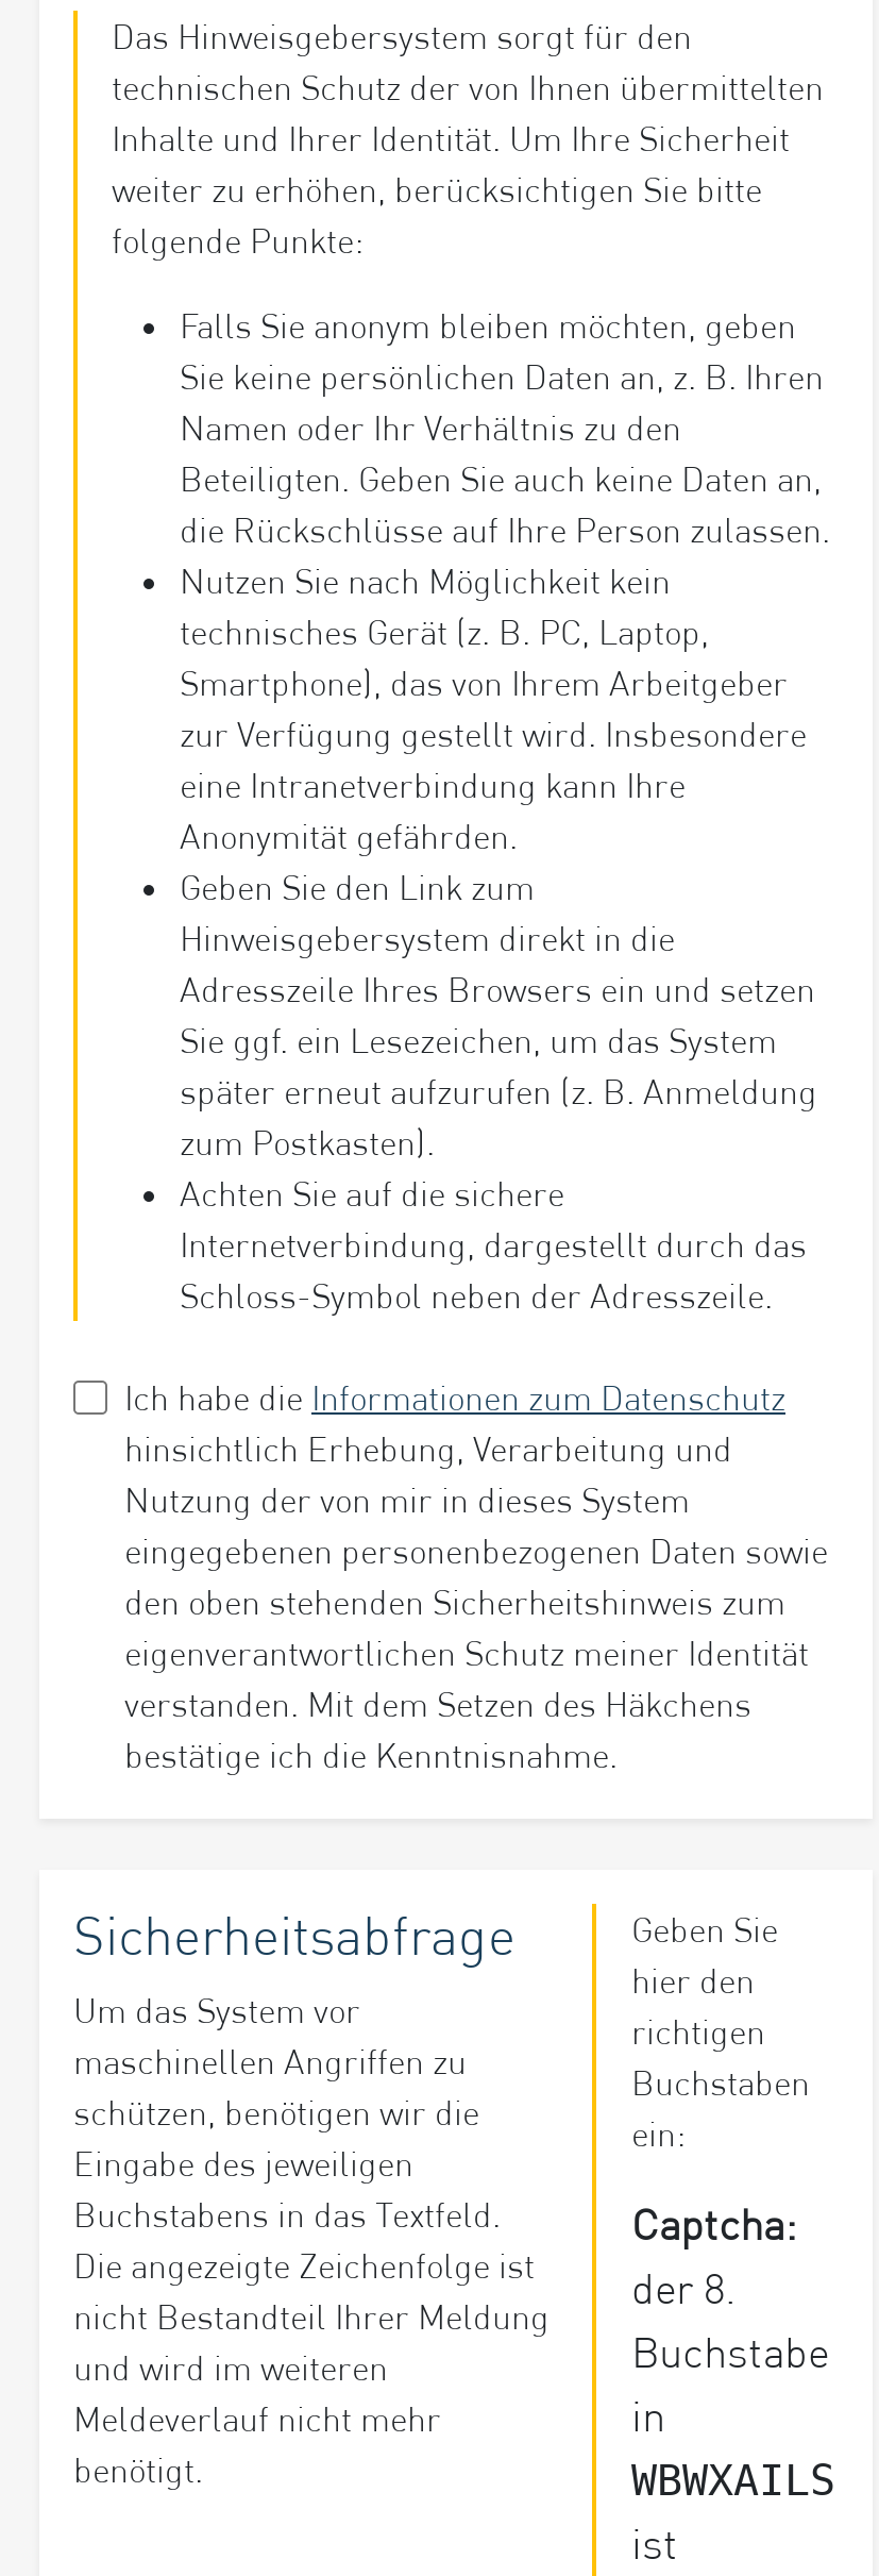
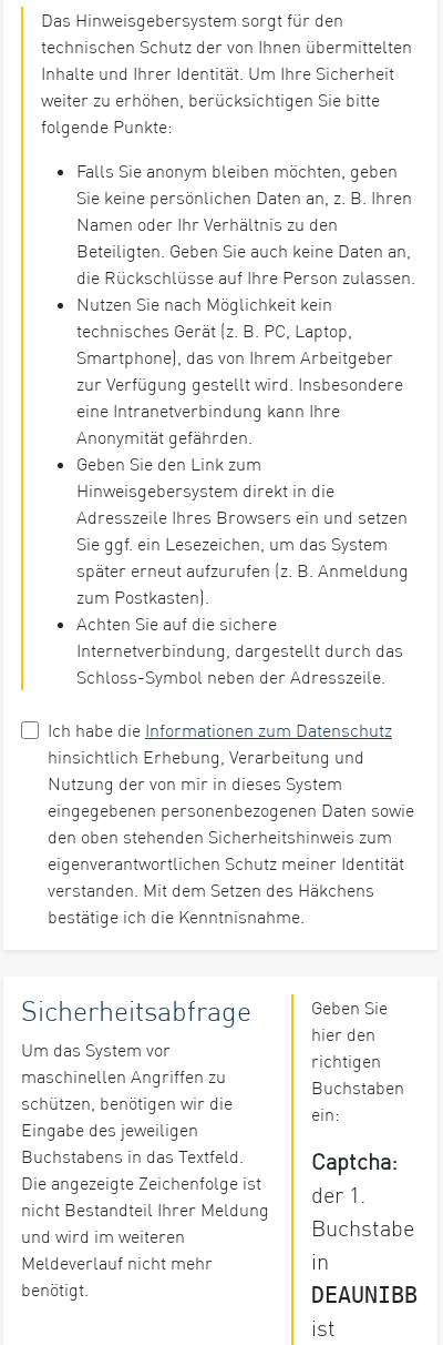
- der 8.
+ der 1.

- WBWXAILS
+ DEAUNIBB
